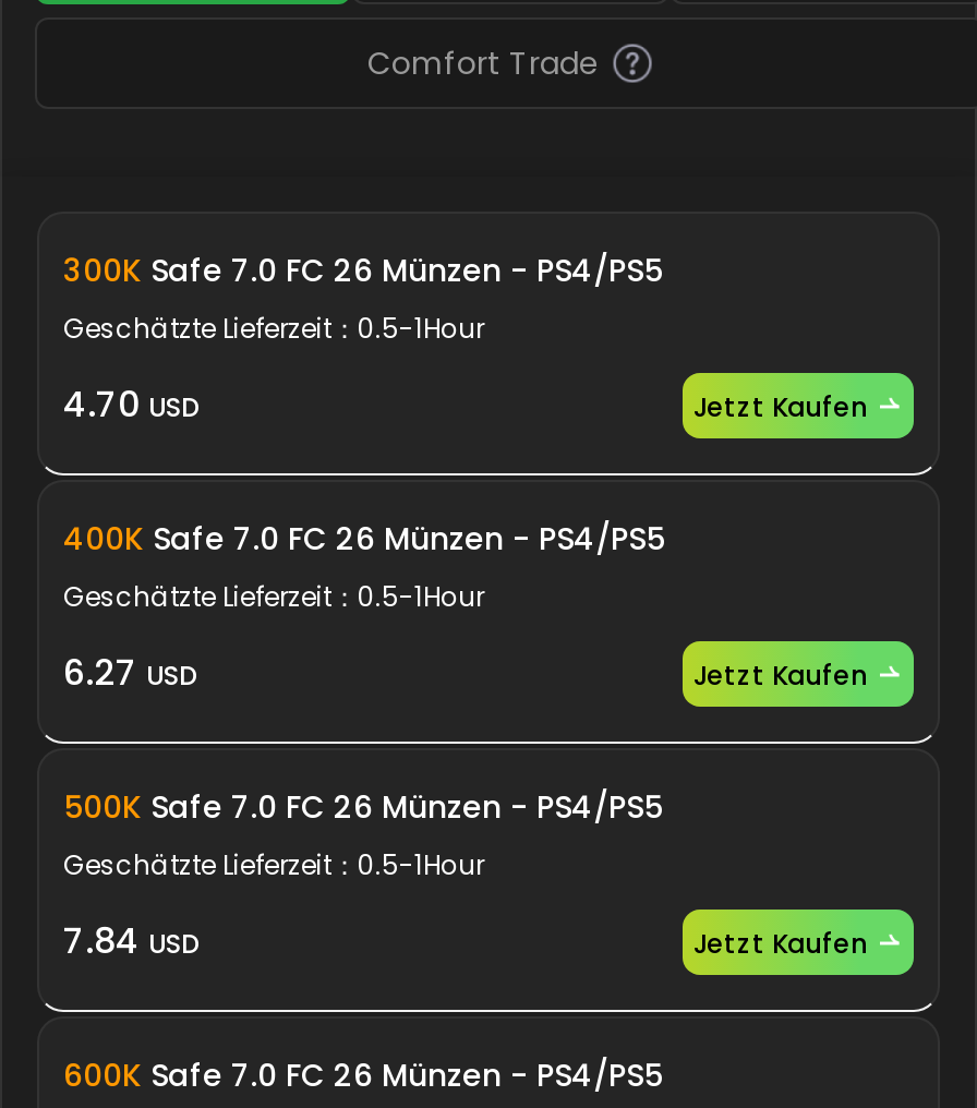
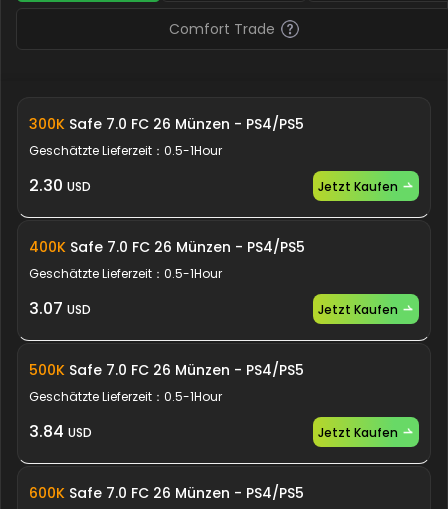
- 4.70 USD
+ 2.30 USD

- 6.27 USD
+ 3.07 USD

- 7.84 USD
+ 3.84 USD
